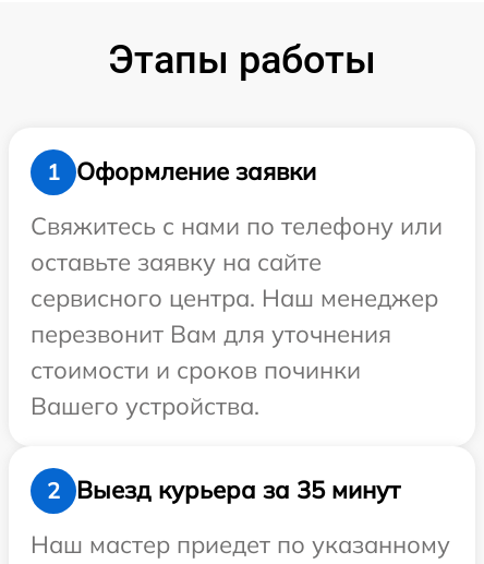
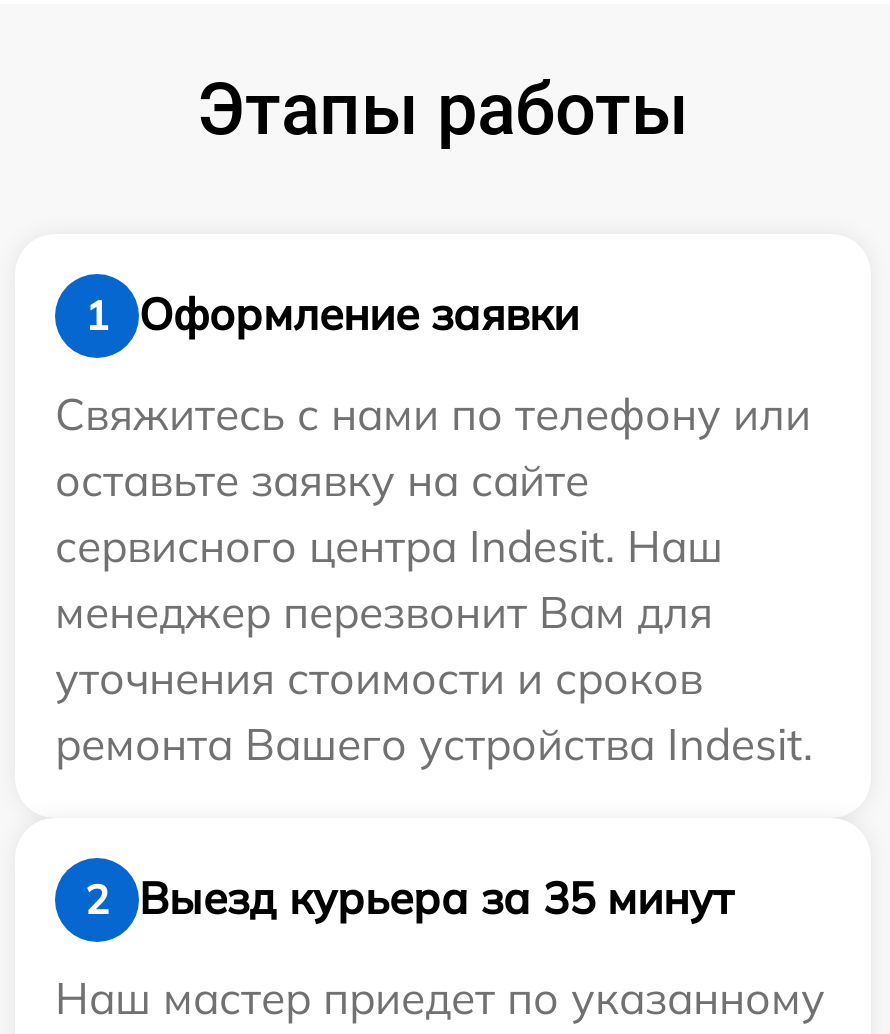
- сервисного центра. Наш менеджер
- перезвонит Вам для уточнения
- стоимости и сроков починки
- Вашего устройства.
+ сервисного центра Indesit. Наш
+ менеджер перезвонит Вам для
+ уточнения стоимости и сроков
+ ремонта Вашего устройства Indesit.
